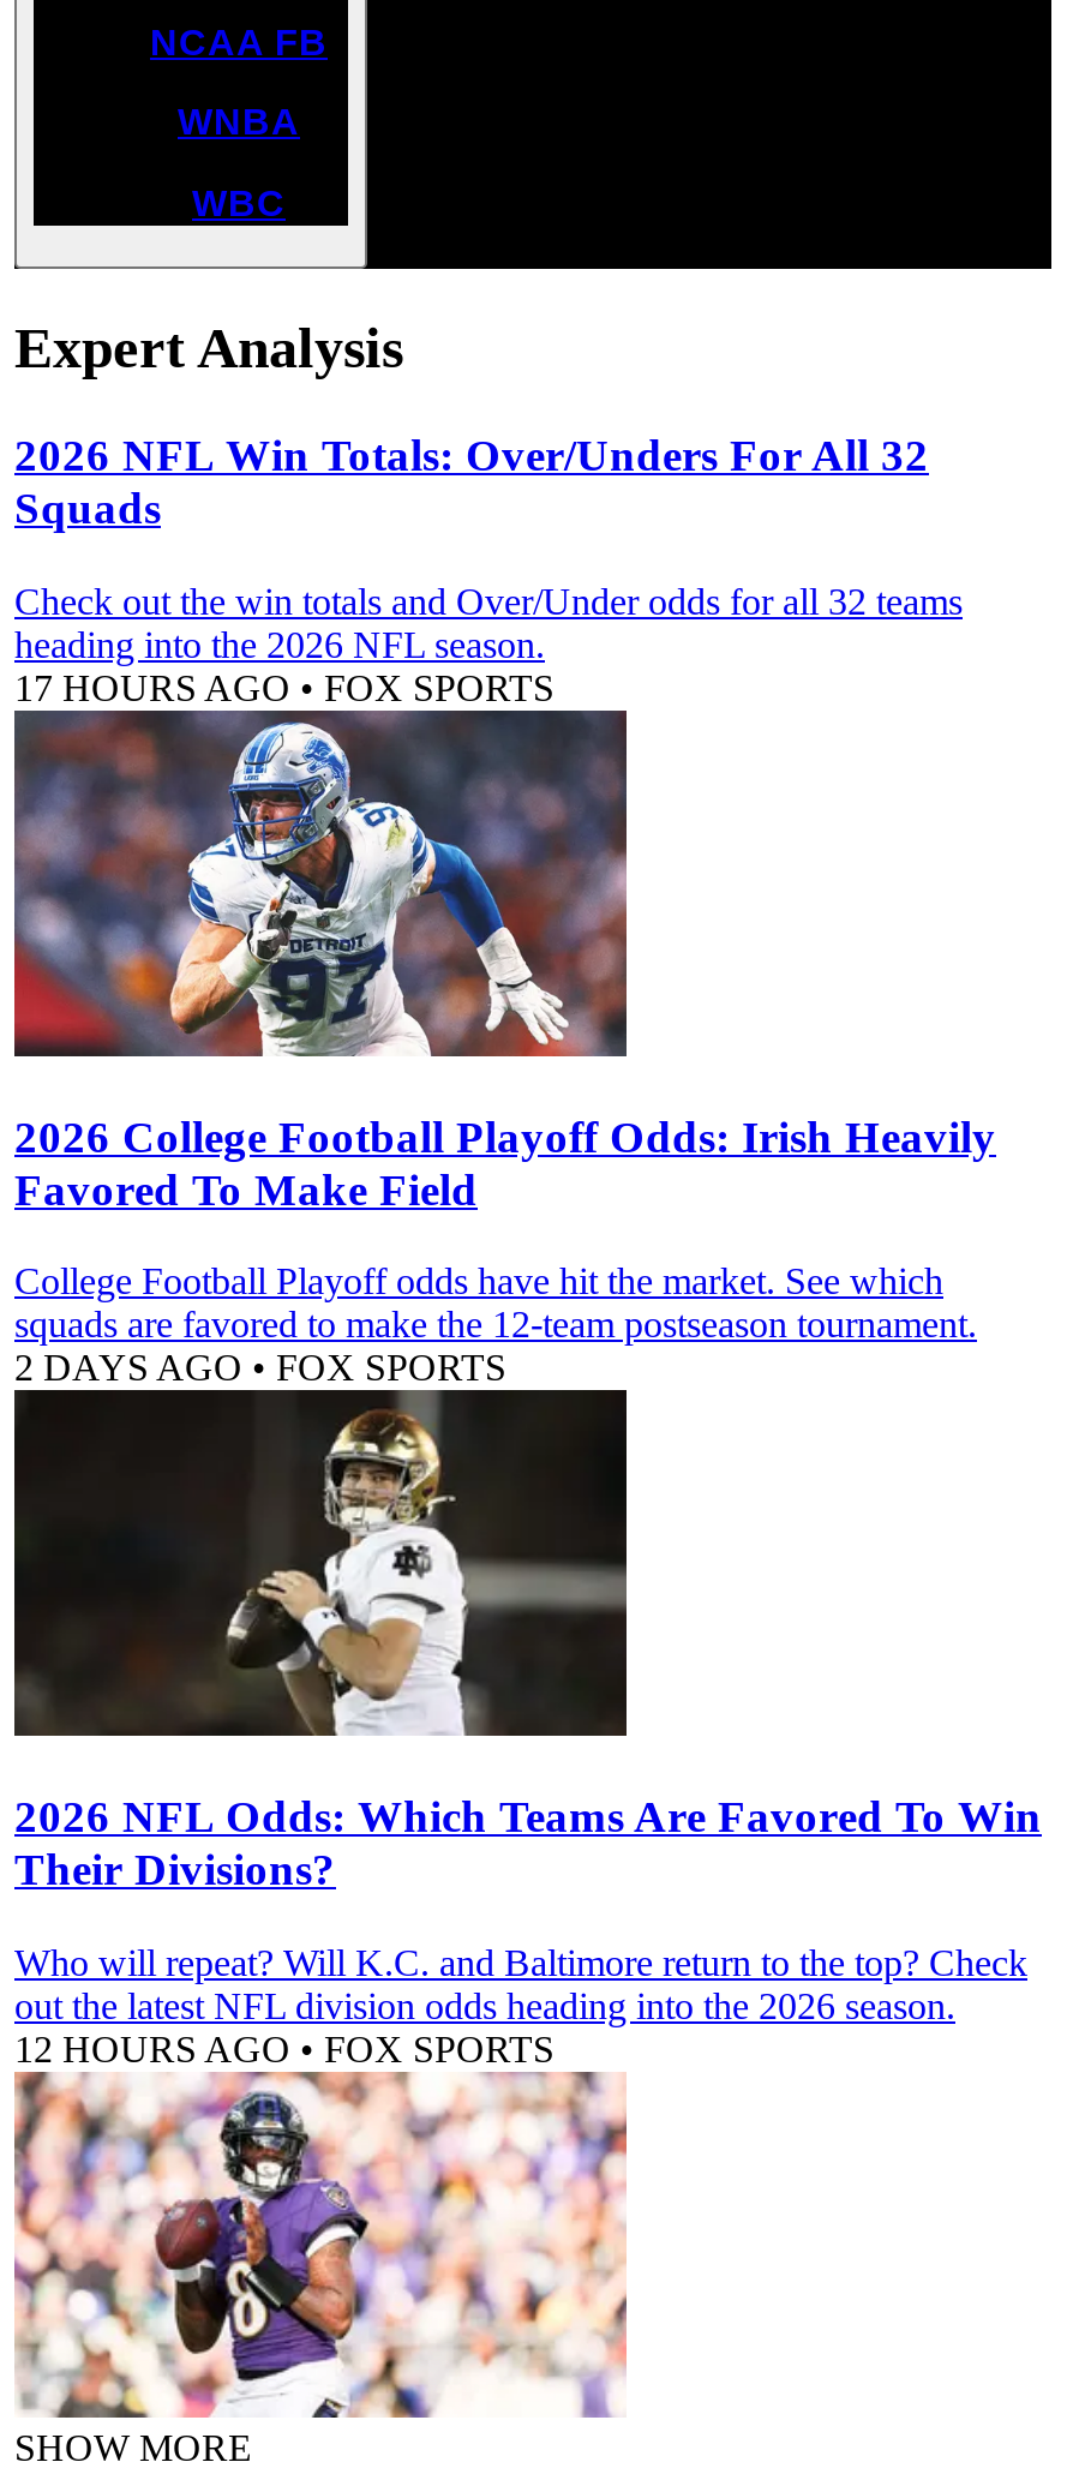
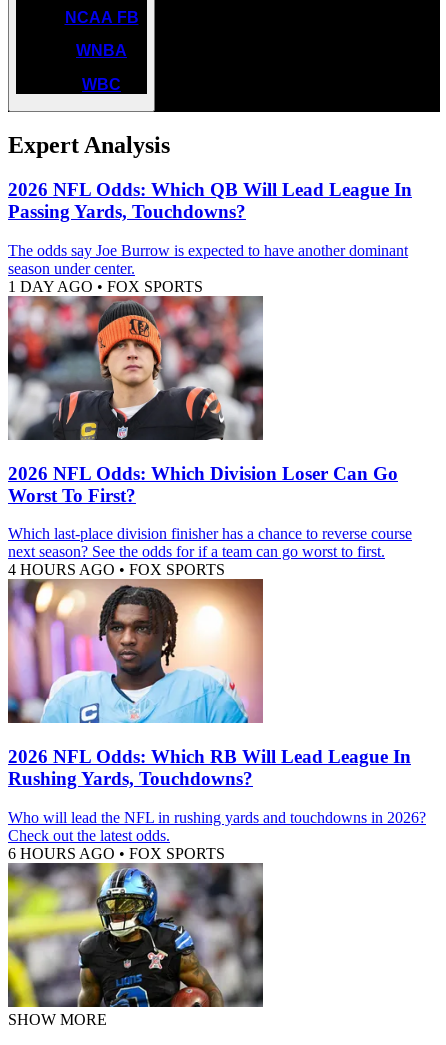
- 2026 NFL Win Totals: Over/Unders For All 32
- Squads
+ 2026 NFL Odds: Which QB Will Lead League In
+ Passing Yards, Touchdowns?

- Check out the win totals and Over/Under odds for all 32 teams
- heading into the 2026 NFL season.
- 17 HOURS AGO • FOX SPORTS
+ The odds say Joe Burrow is expected to have another dominant
+ season under center.
+ 1 DAY AGO • FOX SPORTS

- [image]
- 2026 College Football Playoff Odds: Irish Heavily
- Favored To Make Field
+ [image]
+ 2026 NFL Odds: Which Division Loser Can Go
+ Worst To First?

- [image]
- College Football Playoff odds have hit the market. See which
- squads are favored to make the 12-team postseason tournament.
- 2 DAYS AGO • FOX SPORTS
+ [image]
+ Which last-place division finisher has a chance to reverse course
+ next season? See the odds for if a team can go worst to first.
+ 4 HOURS AGO • FOX SPORTS

- 2026 NFL Odds: Which Teams Are Favored To Win
- Their Divisions?
+ 2026 NFL Odds: Which RB Will Lead League In
+ Rushing Yards, Touchdowns?

- Who will repeat? Will K.C. and Baltimore return to the top? Check
- out the latest NFL division odds heading into the 2026 season.
- 12 HOURS AGO • FOX SPORTS
+ Who will lead the NFL in rushing yards and touchdowns in 2026?
+ Check out the latest odds.
+ 6 HOURS AGO • FOX SPORTS

- [image]
+ [image]
